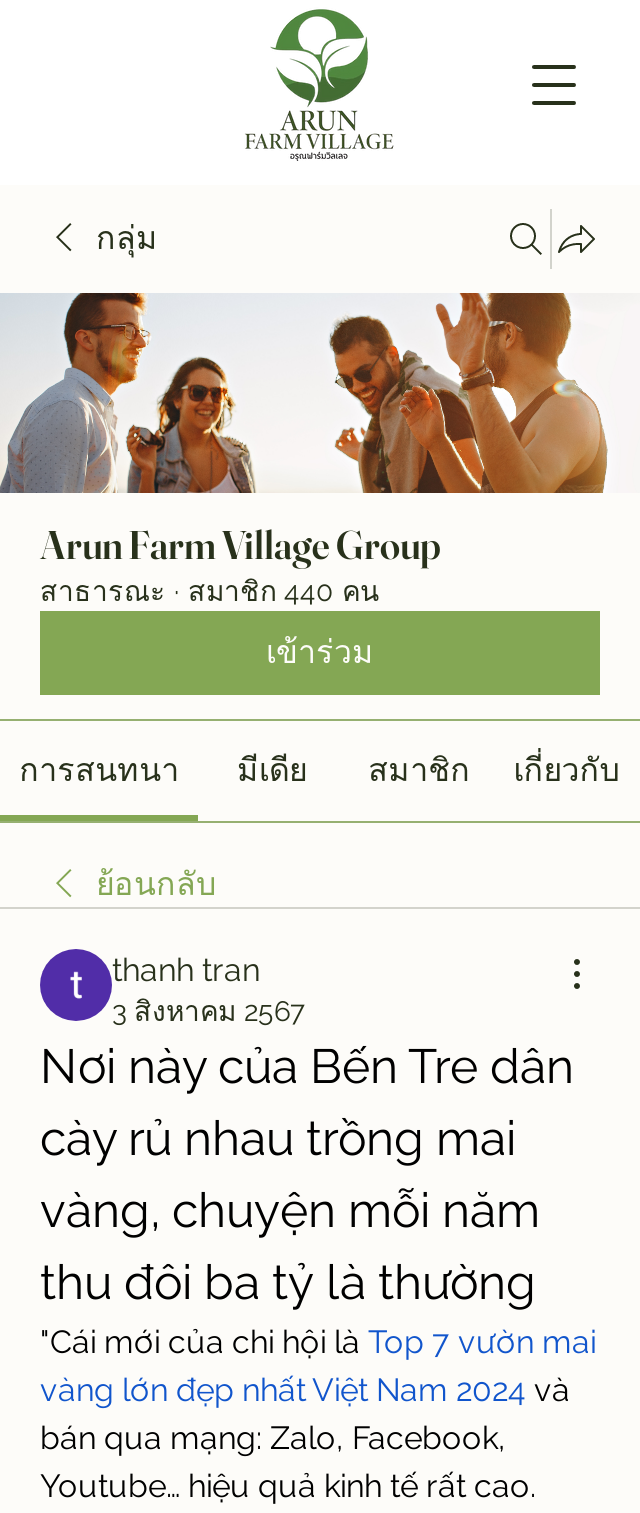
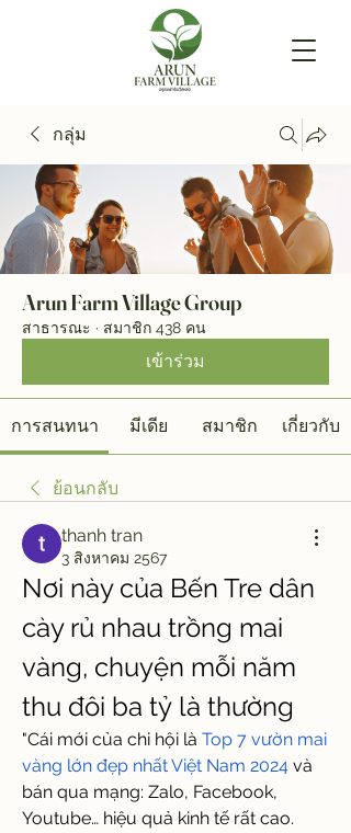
- สาธารณะ · สมาชิก 440 คน
+ สาธารณะ · สมาชิก 438 คน
